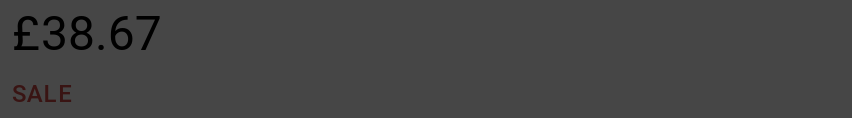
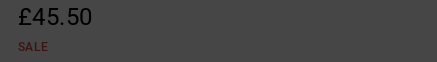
- £38.67
+ £45.50
